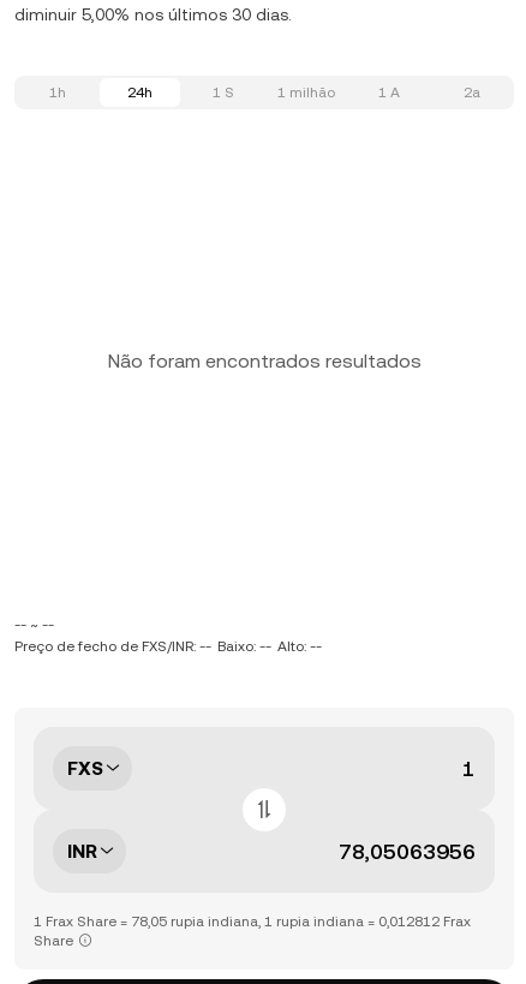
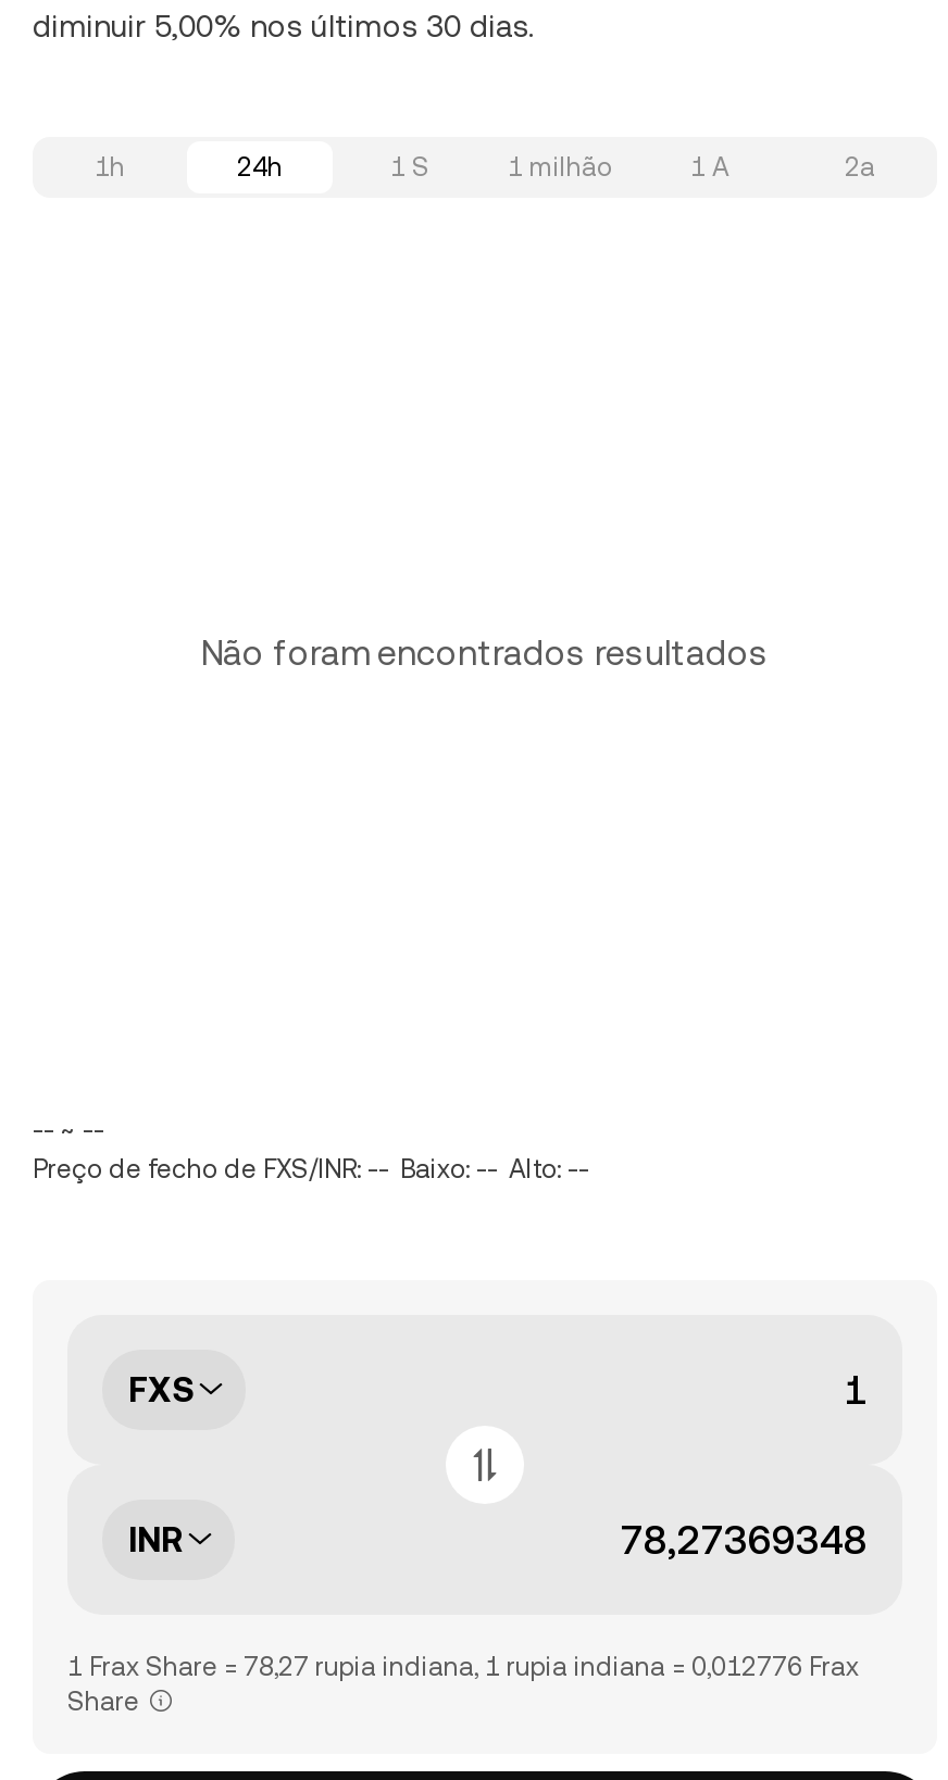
- 1 Frax Share = 78,05 rupia indiana, 1 rupia indiana = 0,012812 Frax
+ 1 Frax Share = 78,27 rupia indiana, 1 rupia indiana = 0,012776 Frax
